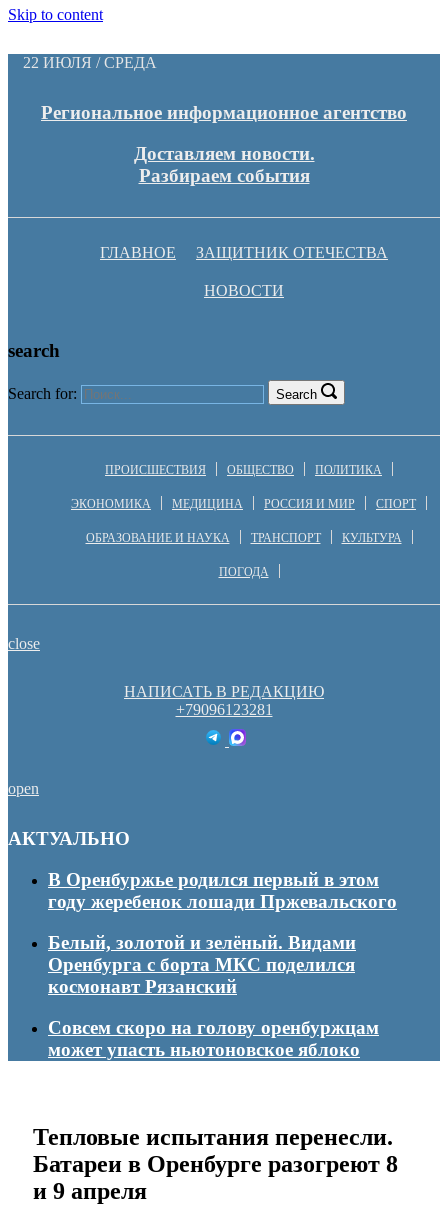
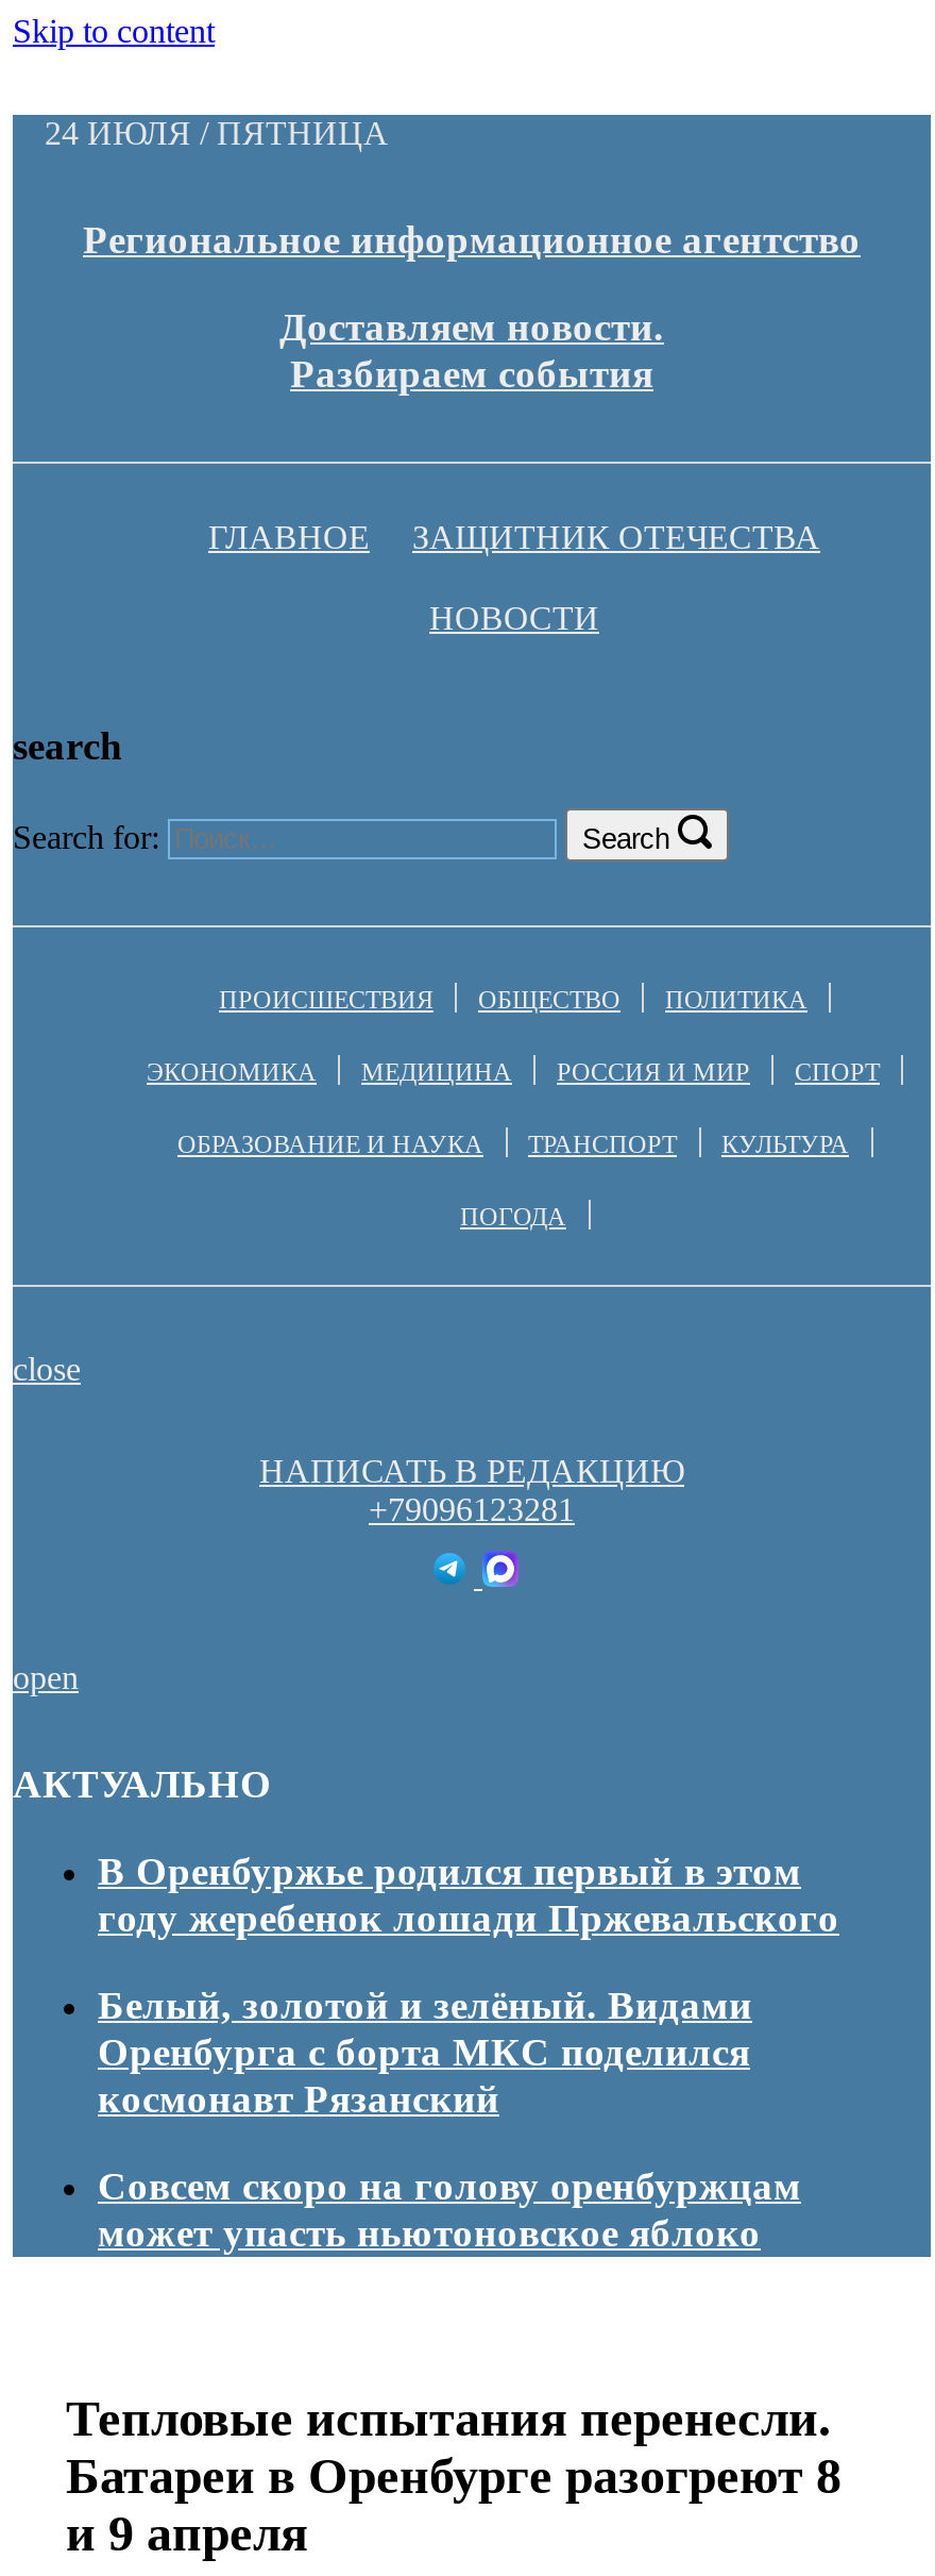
- 22 ИЮЛЯ / СРЕДА
+ 24 ИЮЛЯ / ПЯТНИЦА
